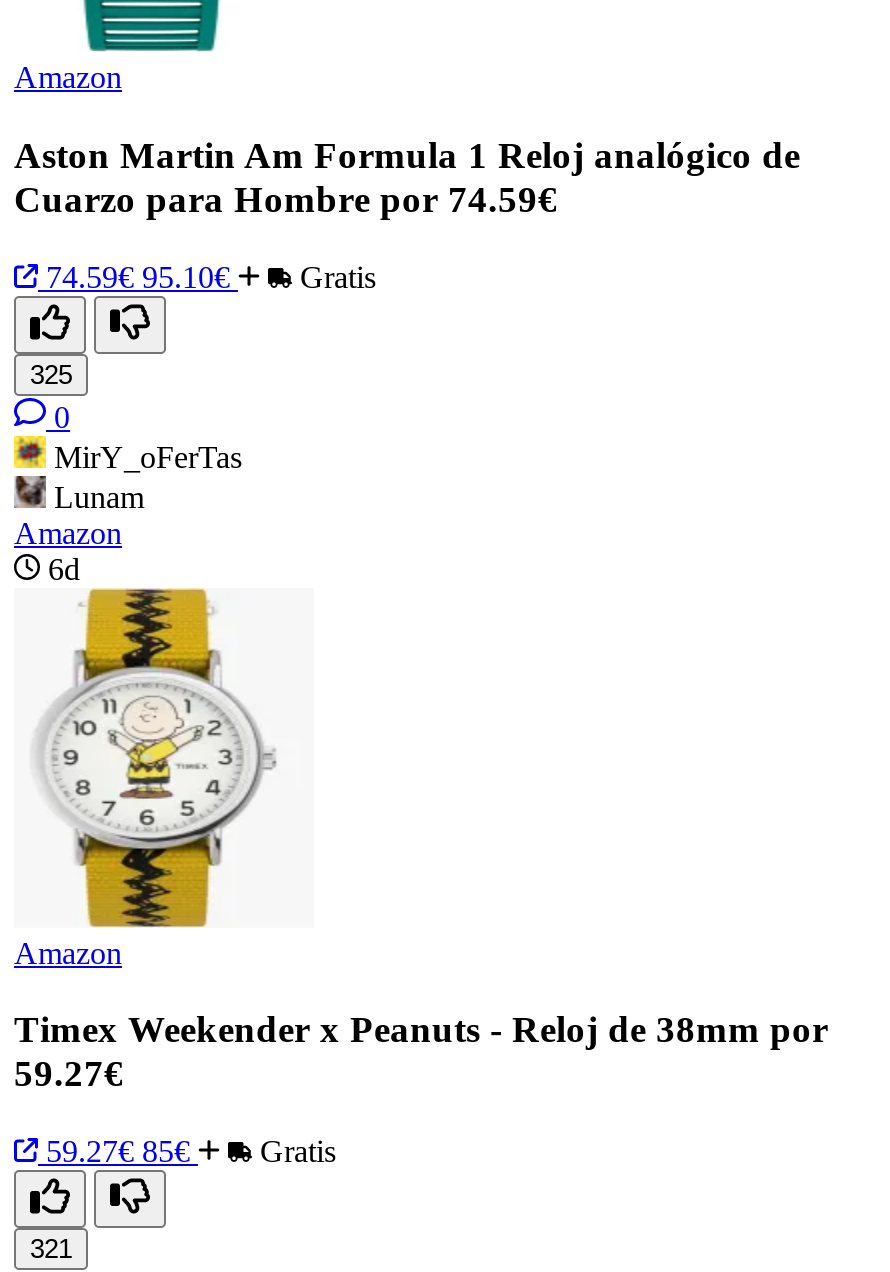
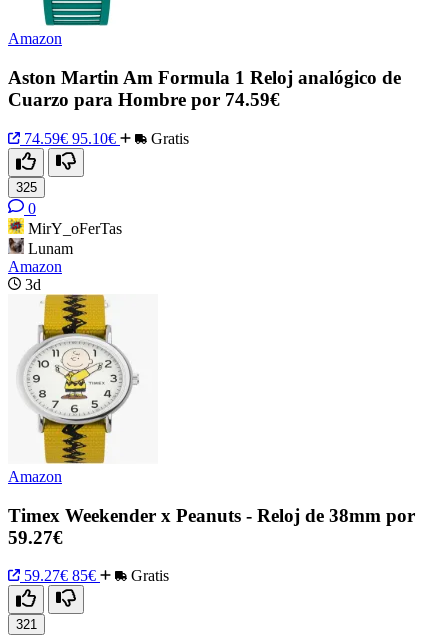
- 6d
+ 3d
